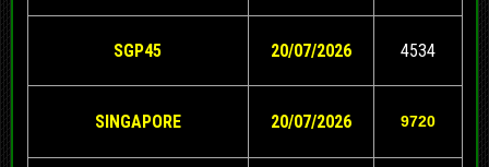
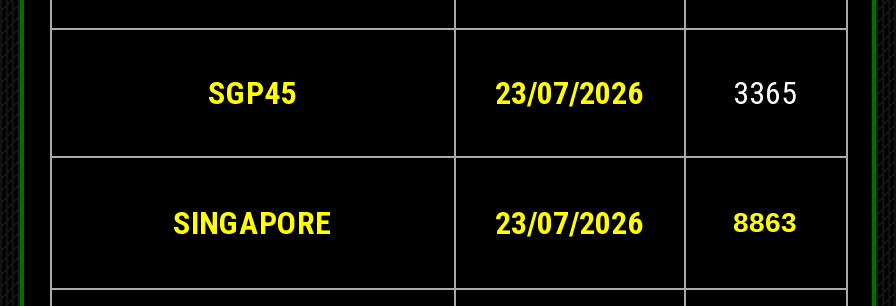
- 20/07/2026
+ 23/07/2026

- 4534
+ 3365

- 20/07/2026
+ 23/07/2026

- 9720
+ 8863
